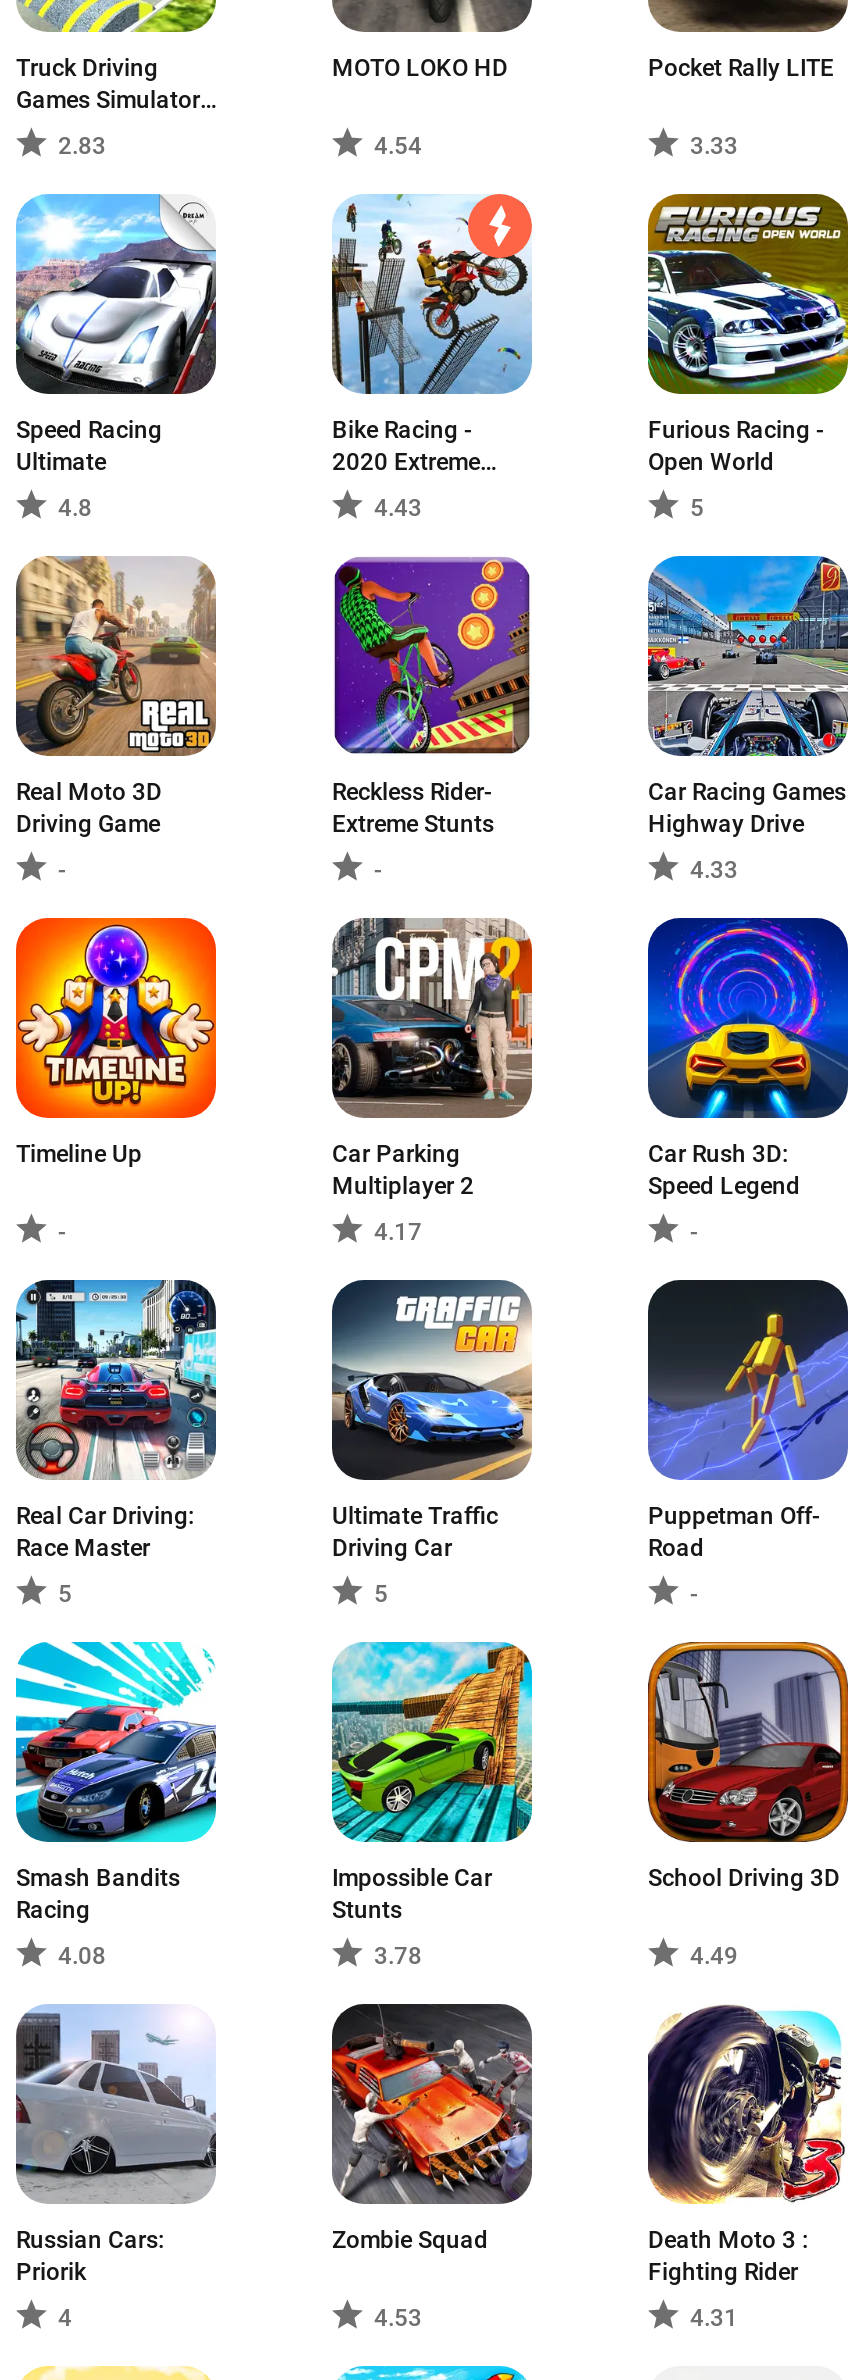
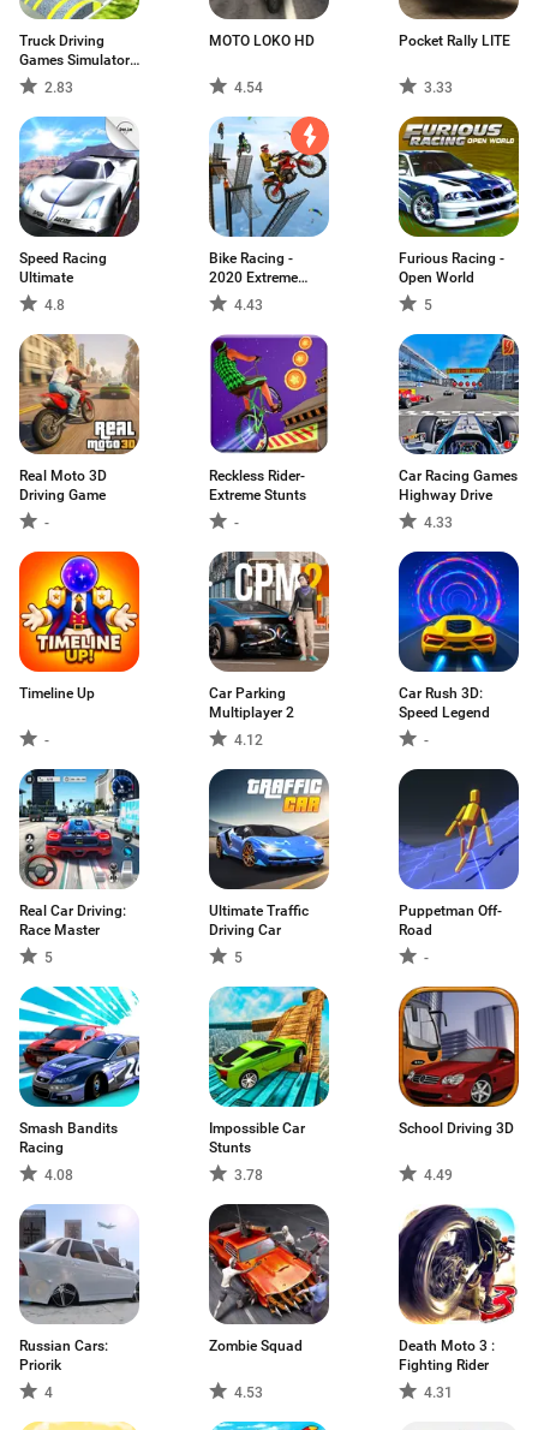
- 4.17
+ 4.12
